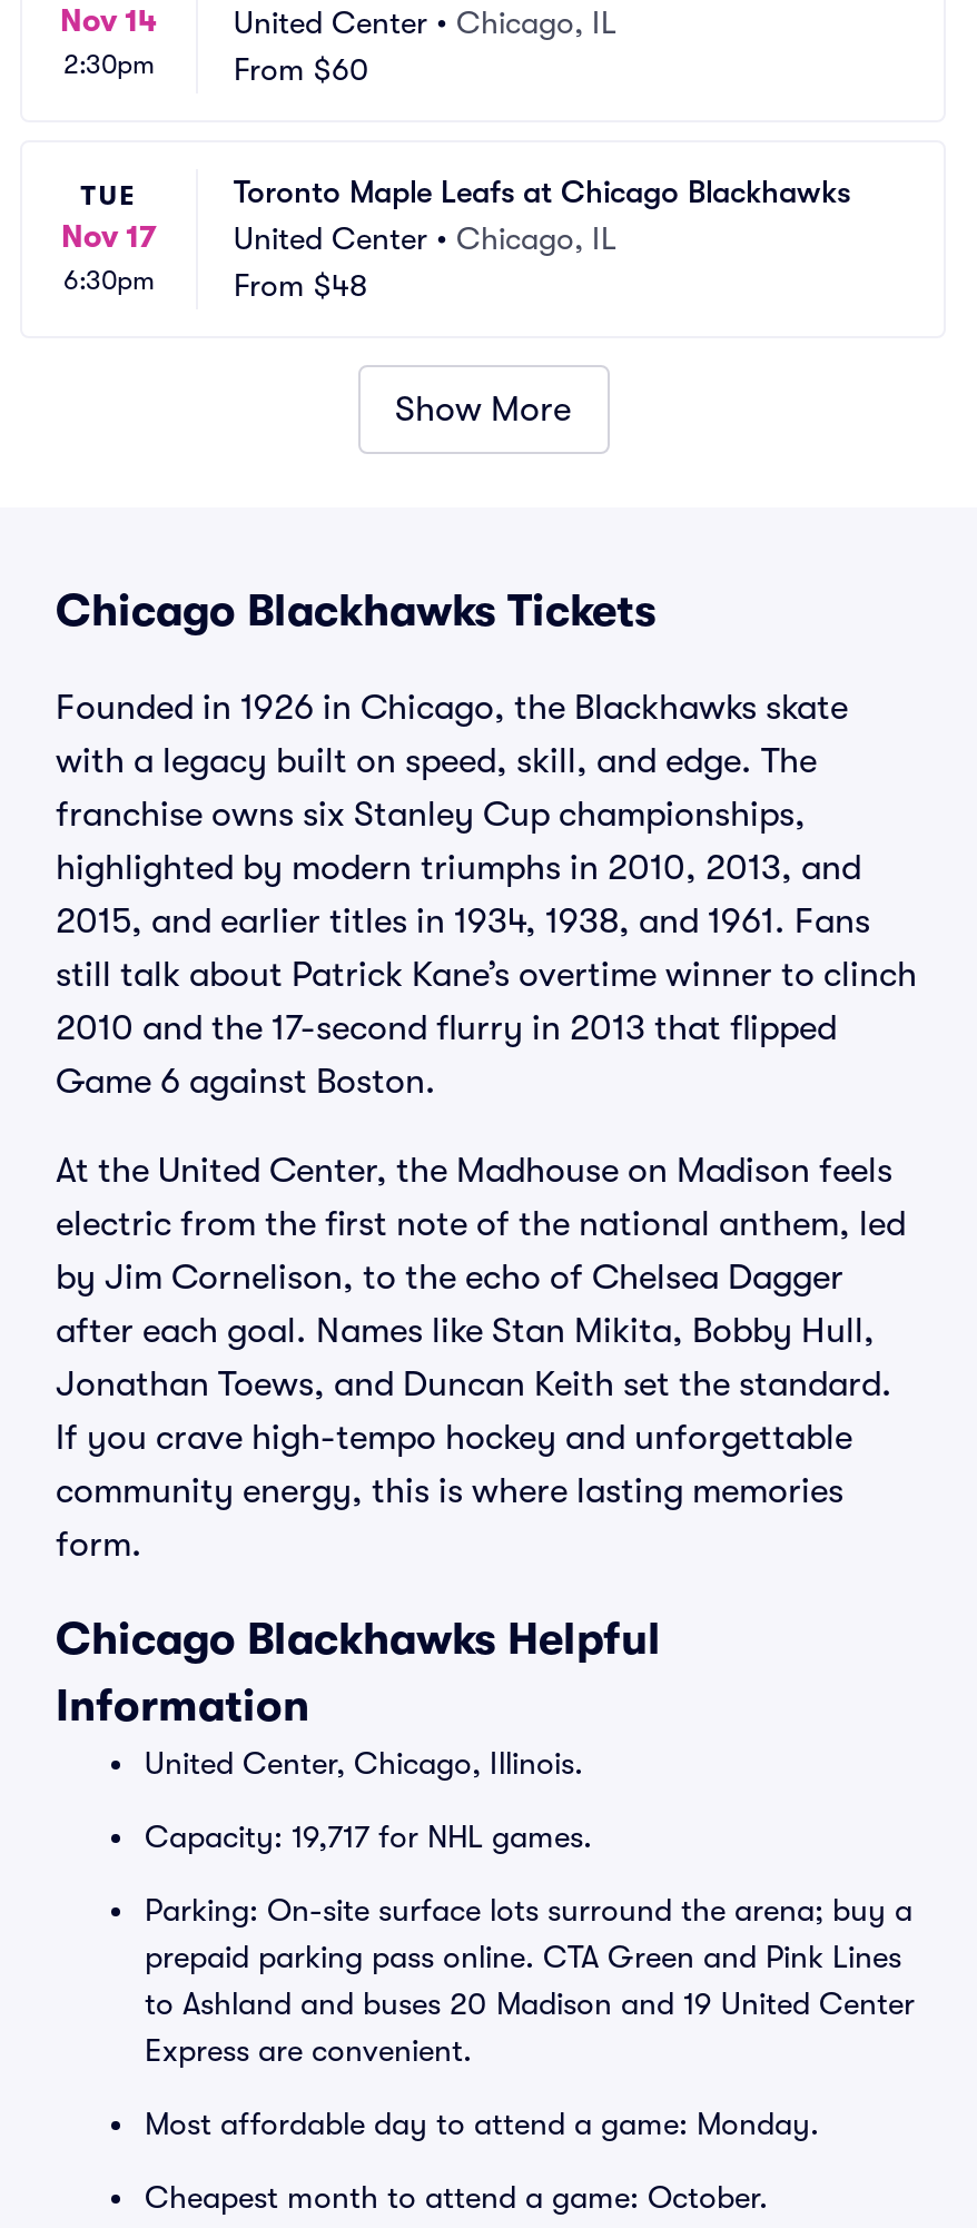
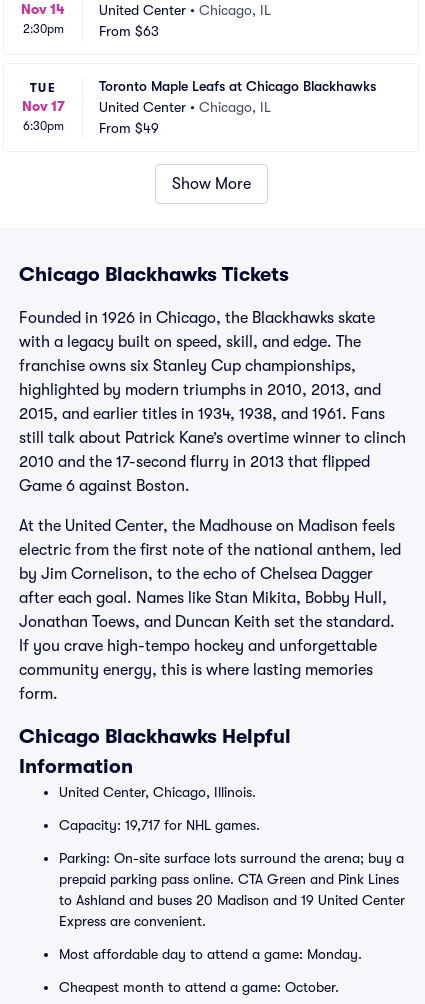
- From $60
+ From $63

- From $48
+ From $49
